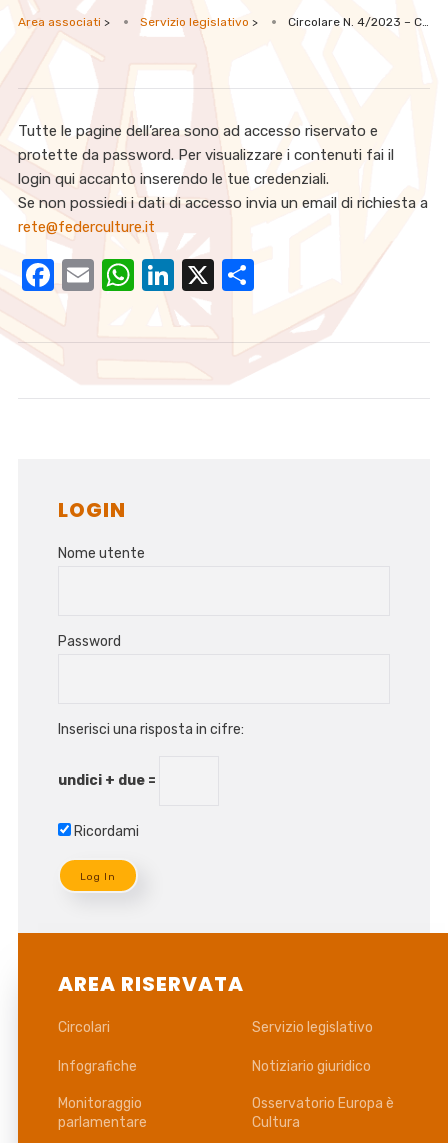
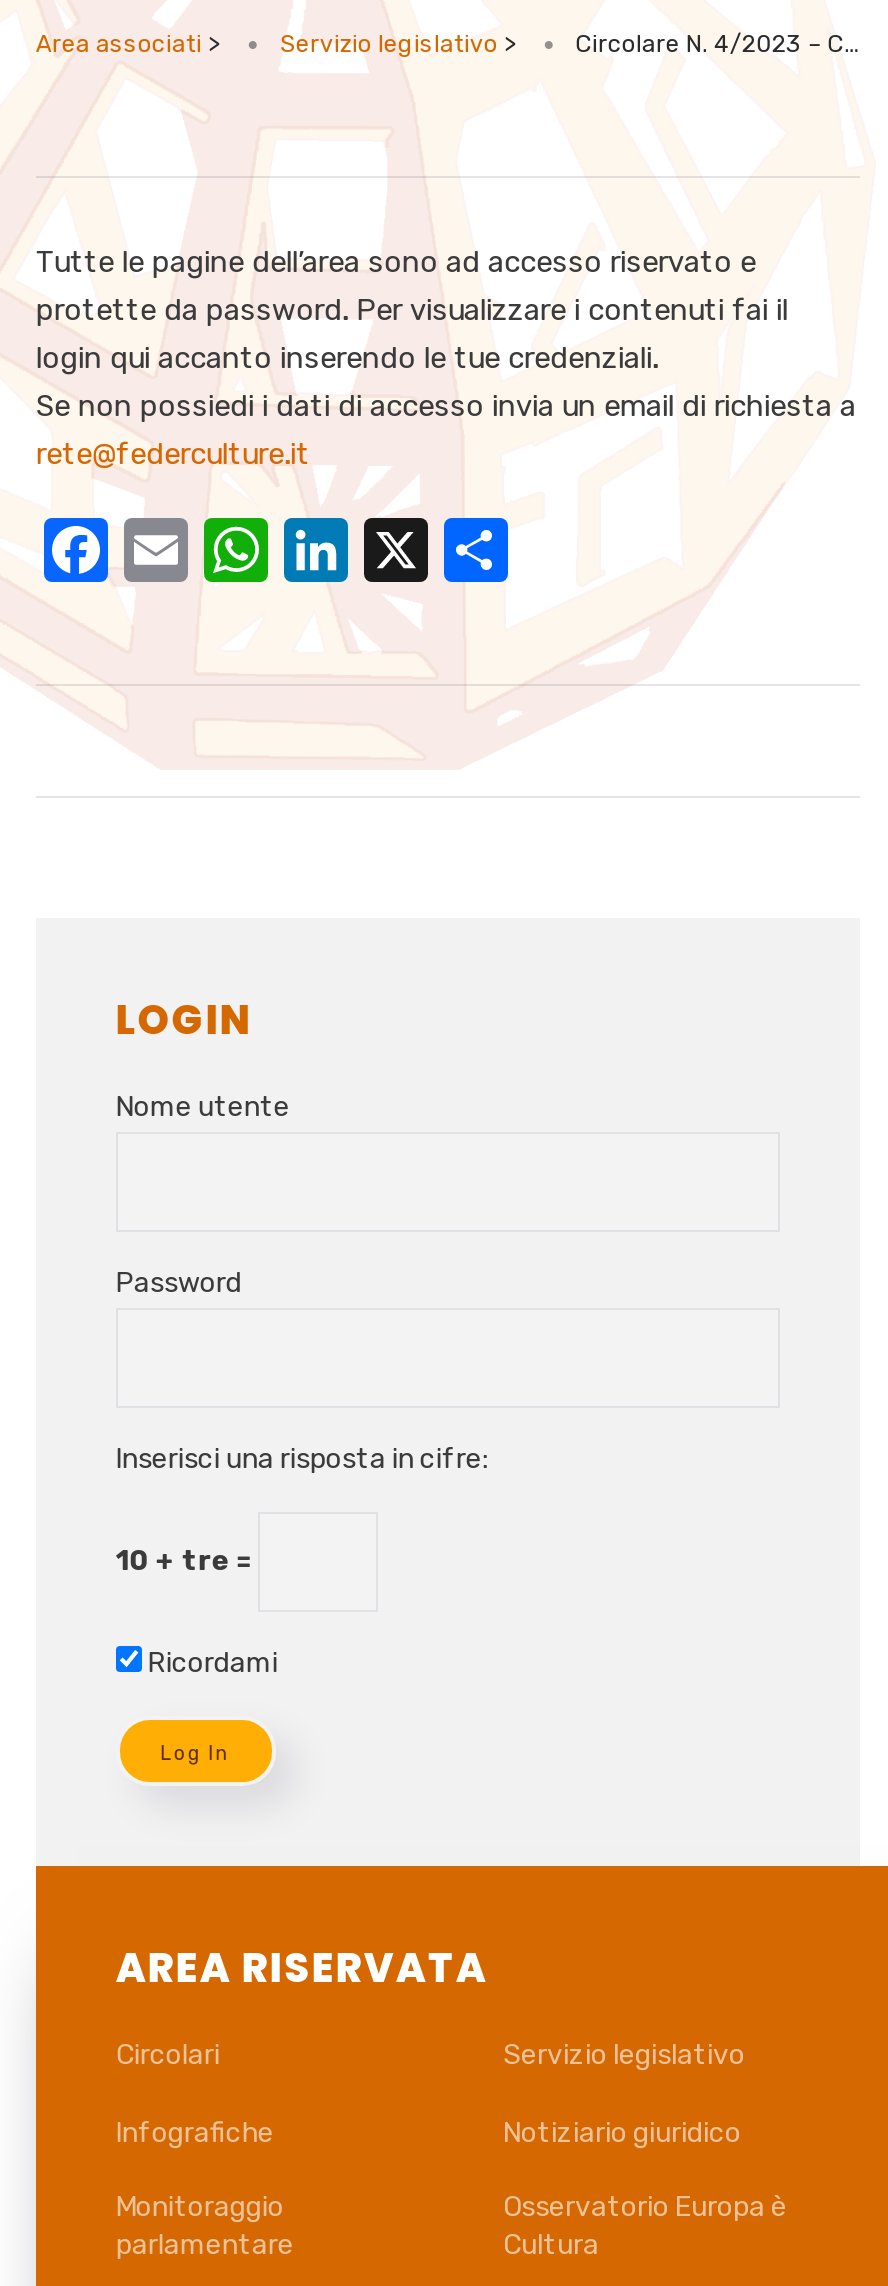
- undici + due =
+ 10 + tre =
